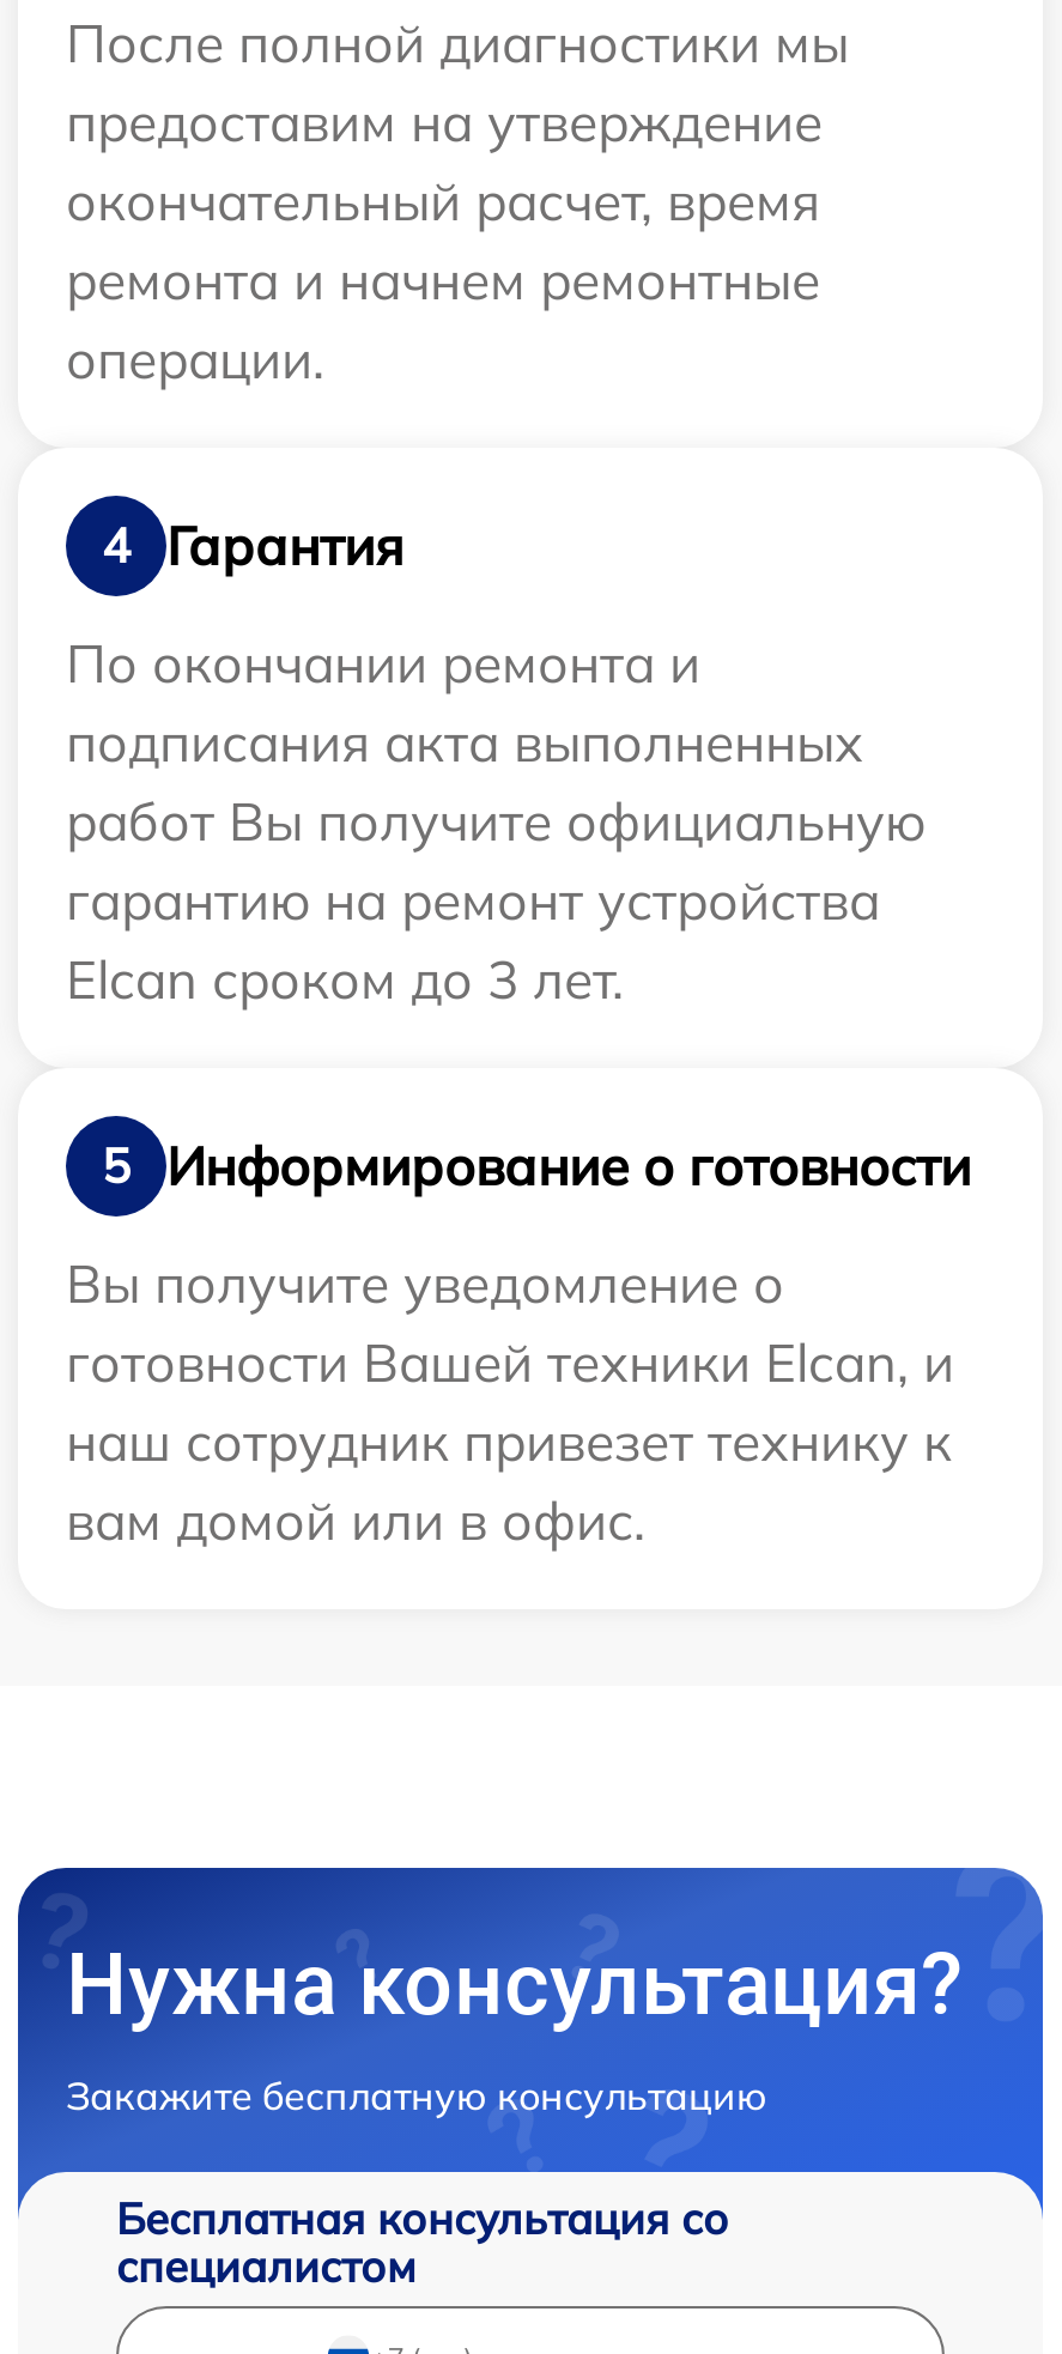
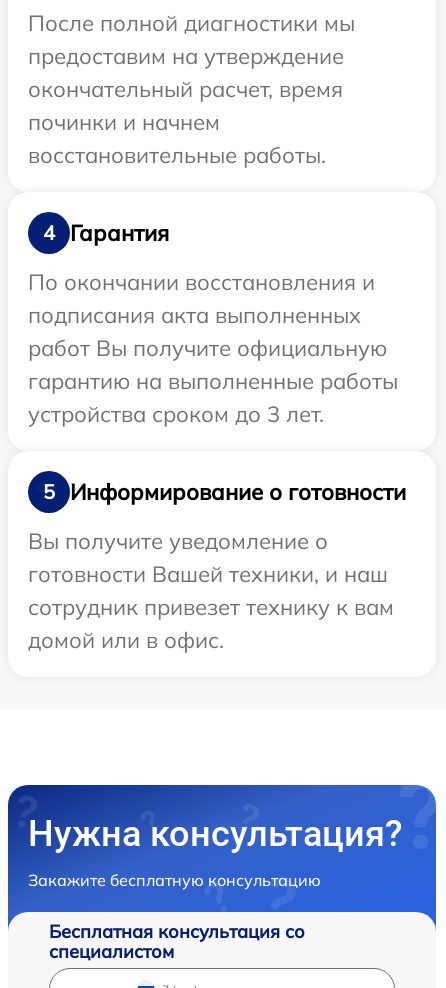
- ремонта и начнем ремонтные
- операции.
+ починки и начнем
+ восстановительные работы.

- По окончании ремонта и
+ По окончании восстановления и

- гарантию на ремонт устройства
+ гарантию на выполненные работы

- Elcan сроком до 3 лет.
+ устройства сроком до 3 лет.

- готовности Вашей техники Elcan, и
- наш сотрудник привезет технику к
- вам домой или в офис.
+ готовности Вашей техники, и наш
+ сотрудник привезет технику к вам
+ домой или в офис.
